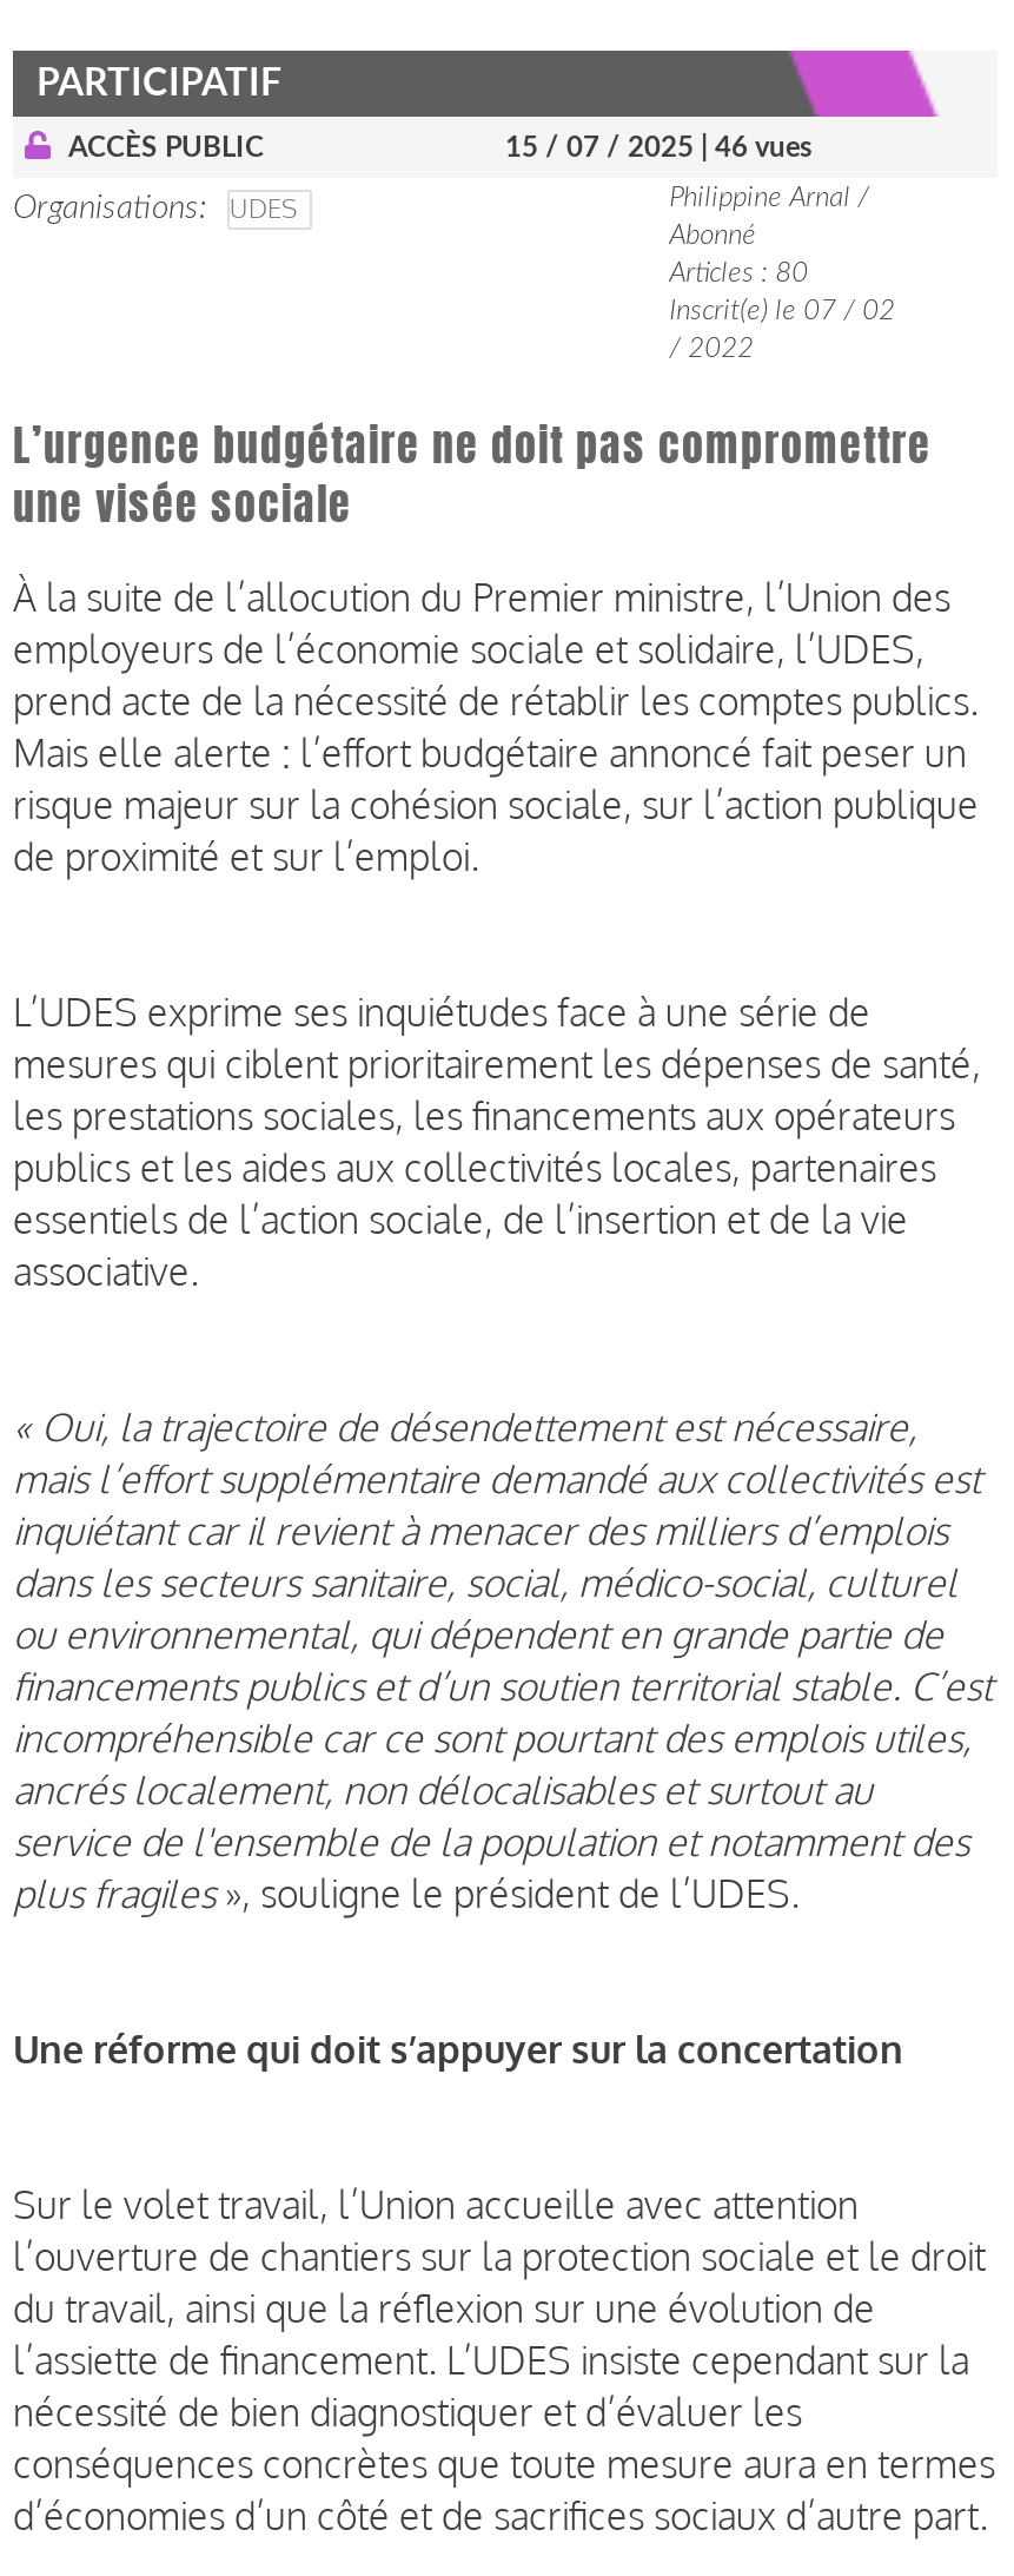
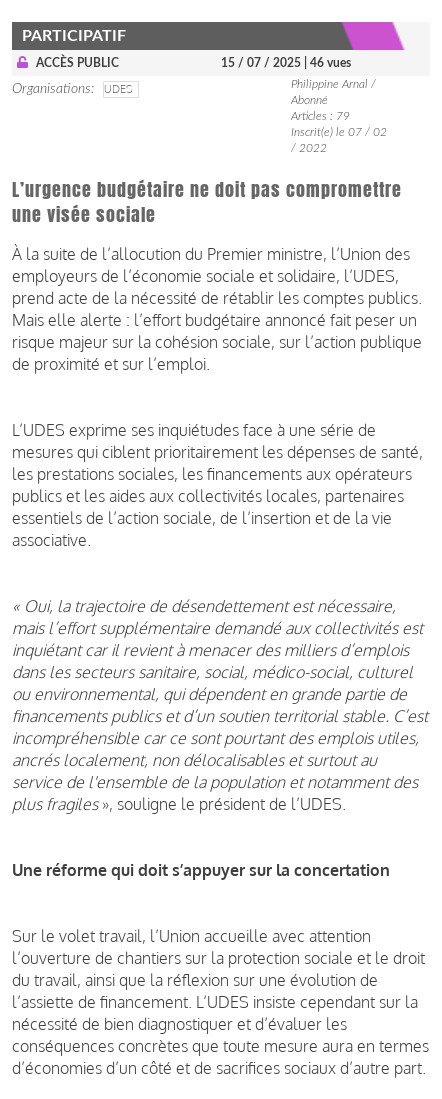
- Articles : 80
+ Articles : 79
